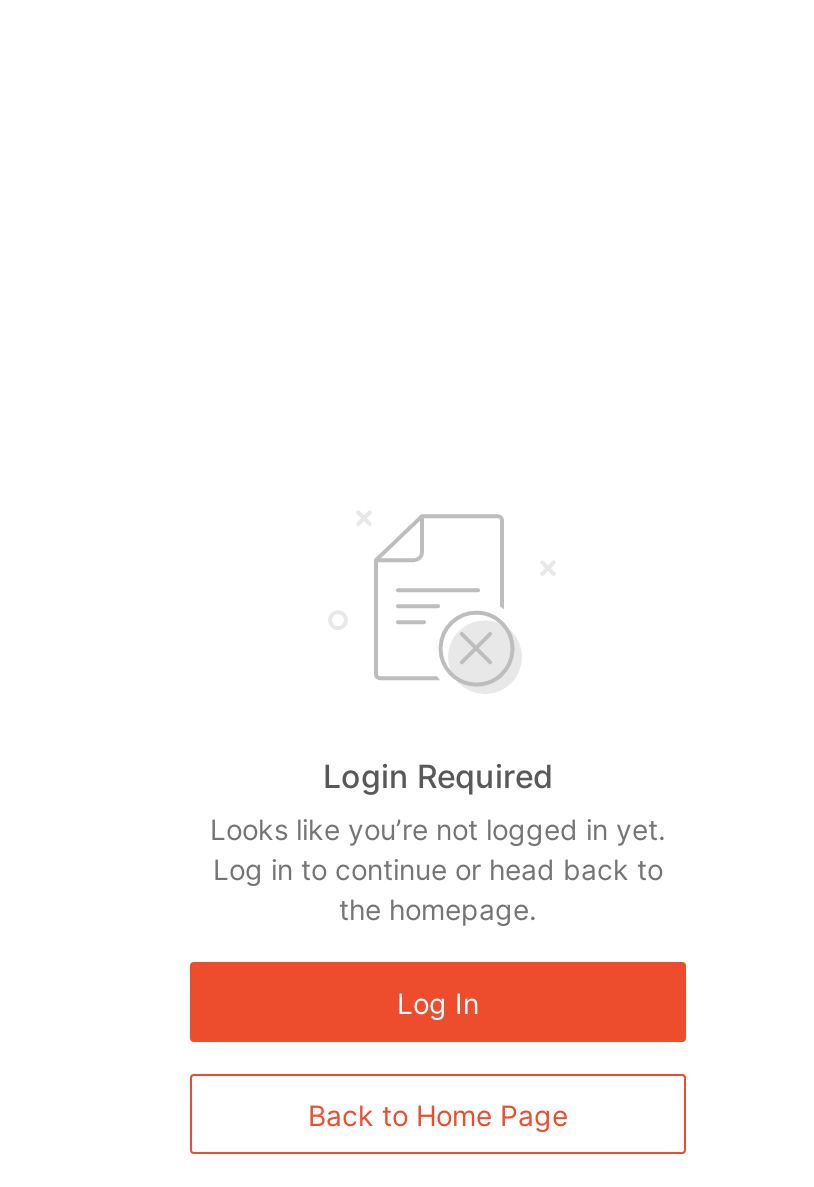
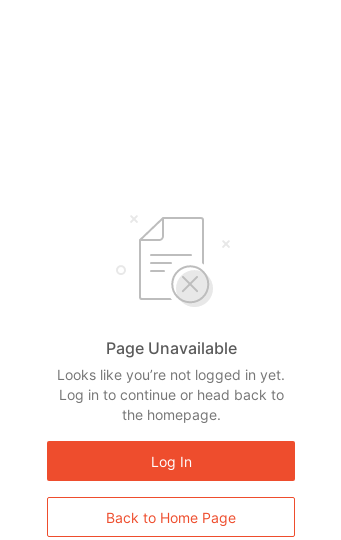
- Login Required
+ Page Unavailable
